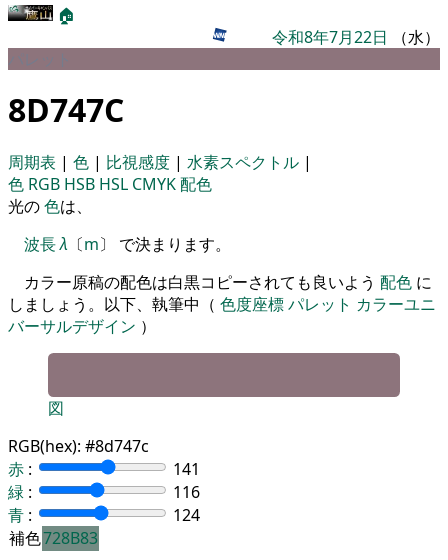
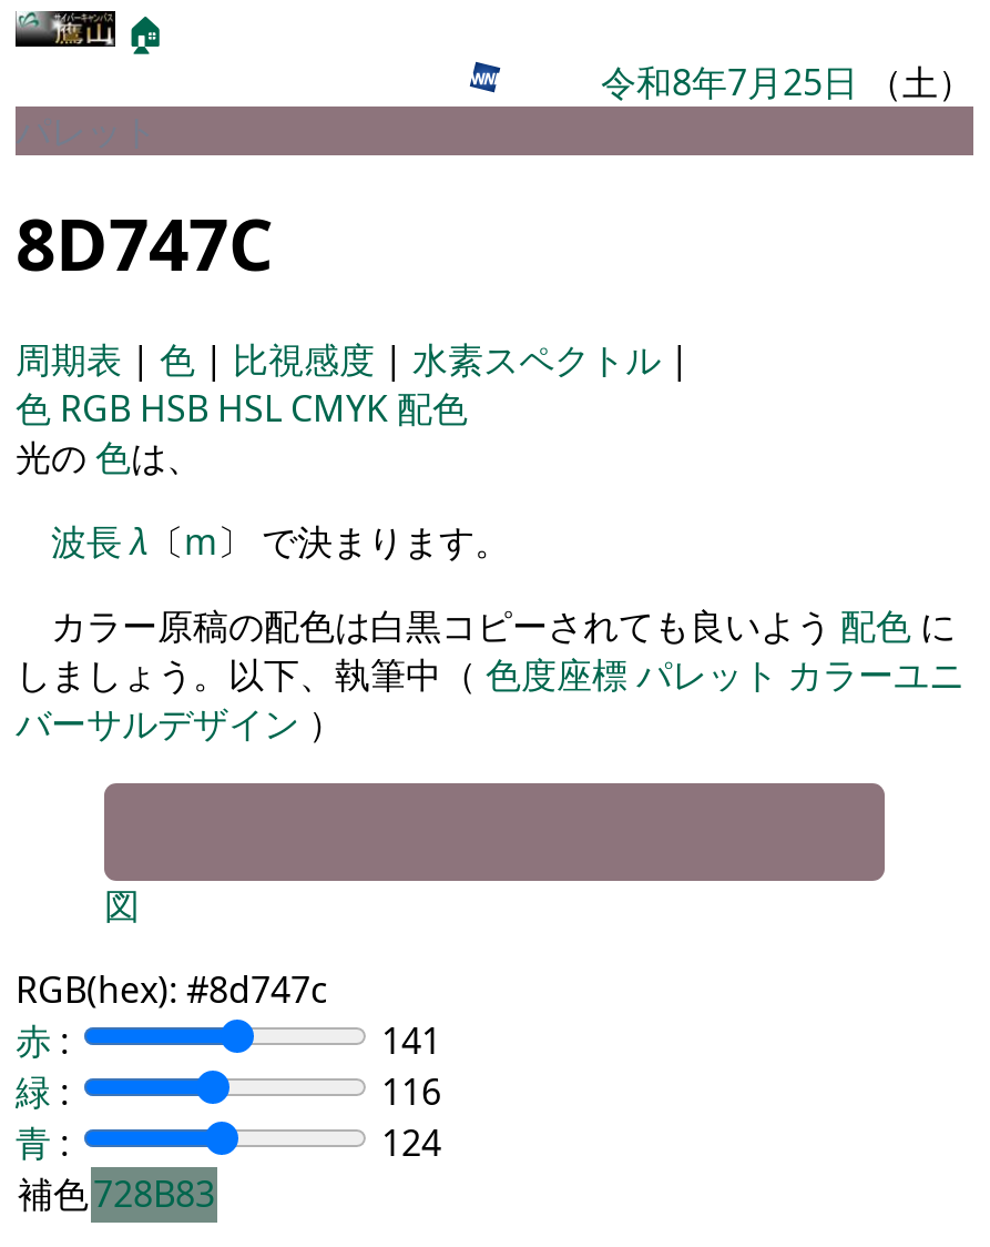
- 令和8年7月22日（水）
+ 令和8年7月25日（土）
